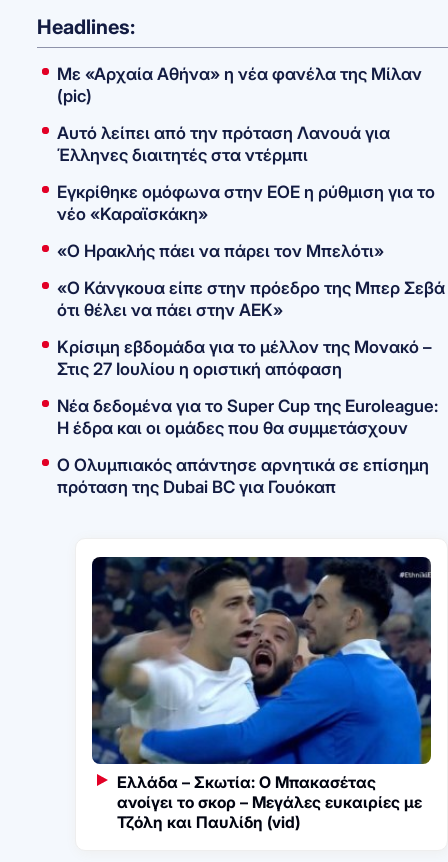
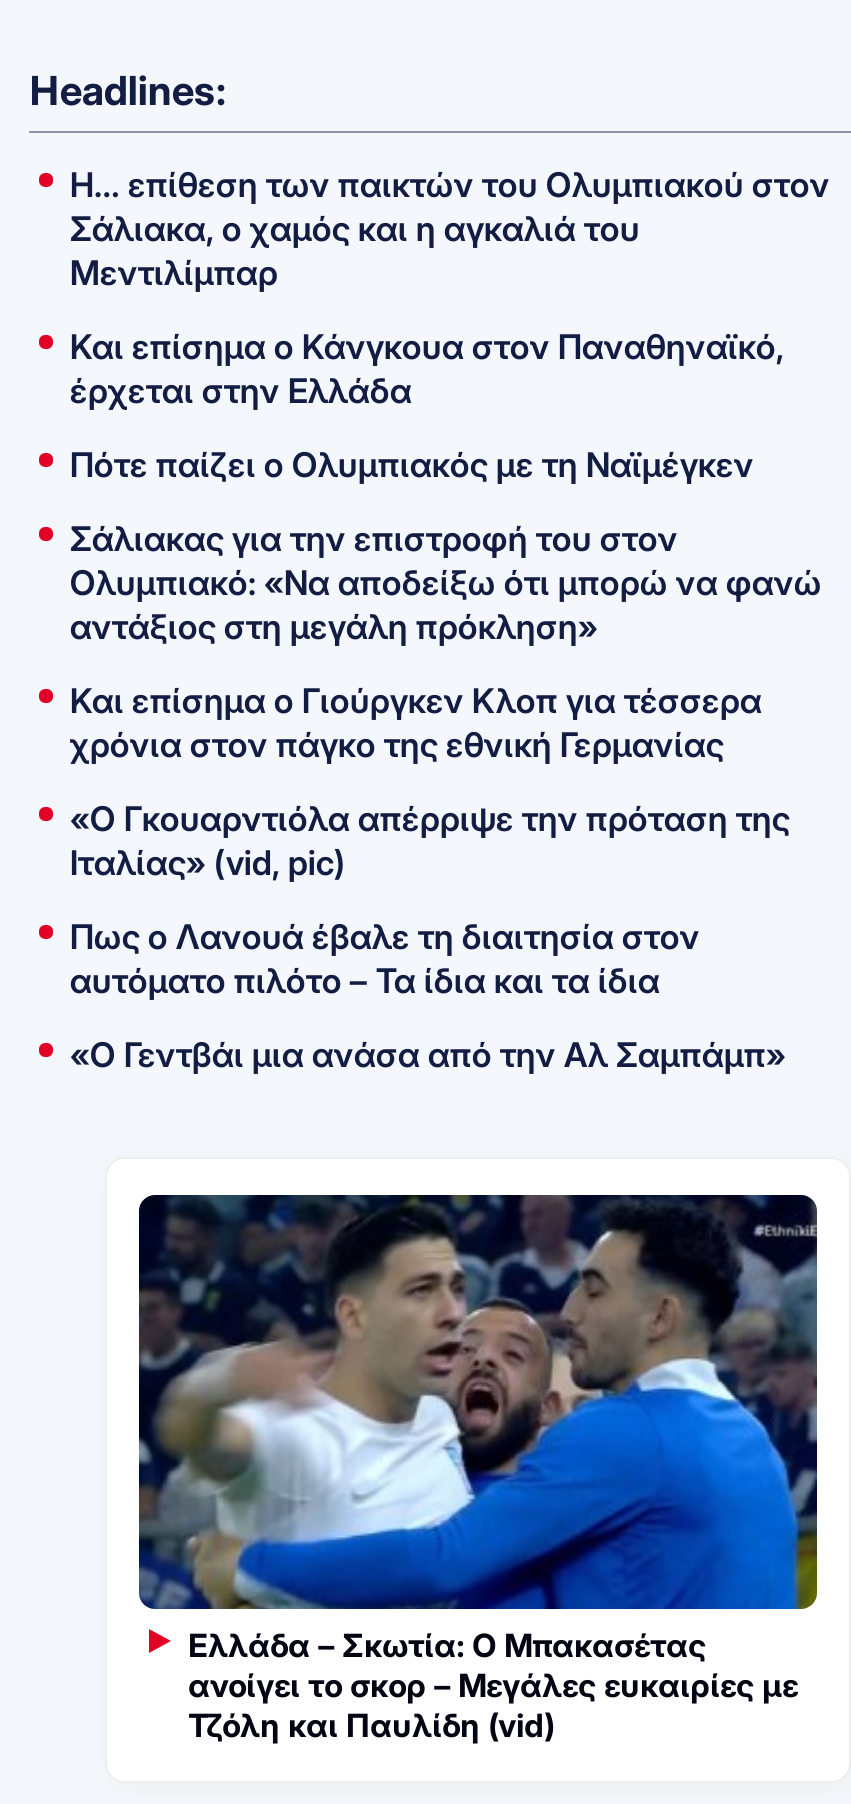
- Με «Αρχαία Αθήνα» η νέα φανέλα της Μίλαν
- (pic)
+ Η… επίθεση των παικτών του Ολυμπιακού στον
+ Σάλιακα, ο χαμός και η αγκαλιά του
+ Μεντιλίμπαρ

- Αυτό λείπει από την πρόταση Λανουά για
- Έλληνες διαιτητές στα ντέρμπι
+ Και επίσημα ο Κάνγκουα στον Παναθηναϊκό,
+ έρχεται στην Ελλάδα

- Εγκρίθηκε ομόφωνα στην ΕΟΕ η ρύθμιση για το
- νέο «Καραϊσκάκη»
+ Πότε παίζει ο Ολυμπιακός με τη Ναϊμέγκεν

- «Ο Ηρακλής πάει να πάρει τον Μπελότι»
+ Σάλιακας για την επιστροφή του στον
+ Ολυμπιακό: «Να αποδείξω ότι μπορώ να φανώ
+ αντάξιος στη μεγάλη πρόκληση»

- «Ο Κάνγκουα είπε στην πρόεδρο της Μπερ Σεβά
- ότι θέλει να πάει στην ΑΕΚ»
+ Και επίσημα ο Γιούργκεν Κλοπ για τέσσερα
+ χρόνια στον πάγκο της εθνική Γερμανίας

- Κρίσιμη εβδομάδα για το μέλλον της Μονακό –
- Στις 27 Ιουλίου η οριστική απόφαση
+ «Ο Γκουαρντιόλα απέρριψε την πρόταση της
+ Ιταλίας» (vid, pic)

- Νέα δεδομένα για το Super Cup της Euroleague:
- Η έδρα και οι ομάδες που θα συμμετάσχουν
+ Πως ο Λανουά έβαλε τη διαιτησία στον
+ αυτόματο πιλότο – Τα ίδια και τα ίδια

- Ο Ολυμπιακός απάντησε αρνητικά σε επίσημη
- πρόταση της Dubai BC για Γουόκαπ
+ «Ο Γεντβάι μια ανάσα από την Αλ Σαμπάμπ»
